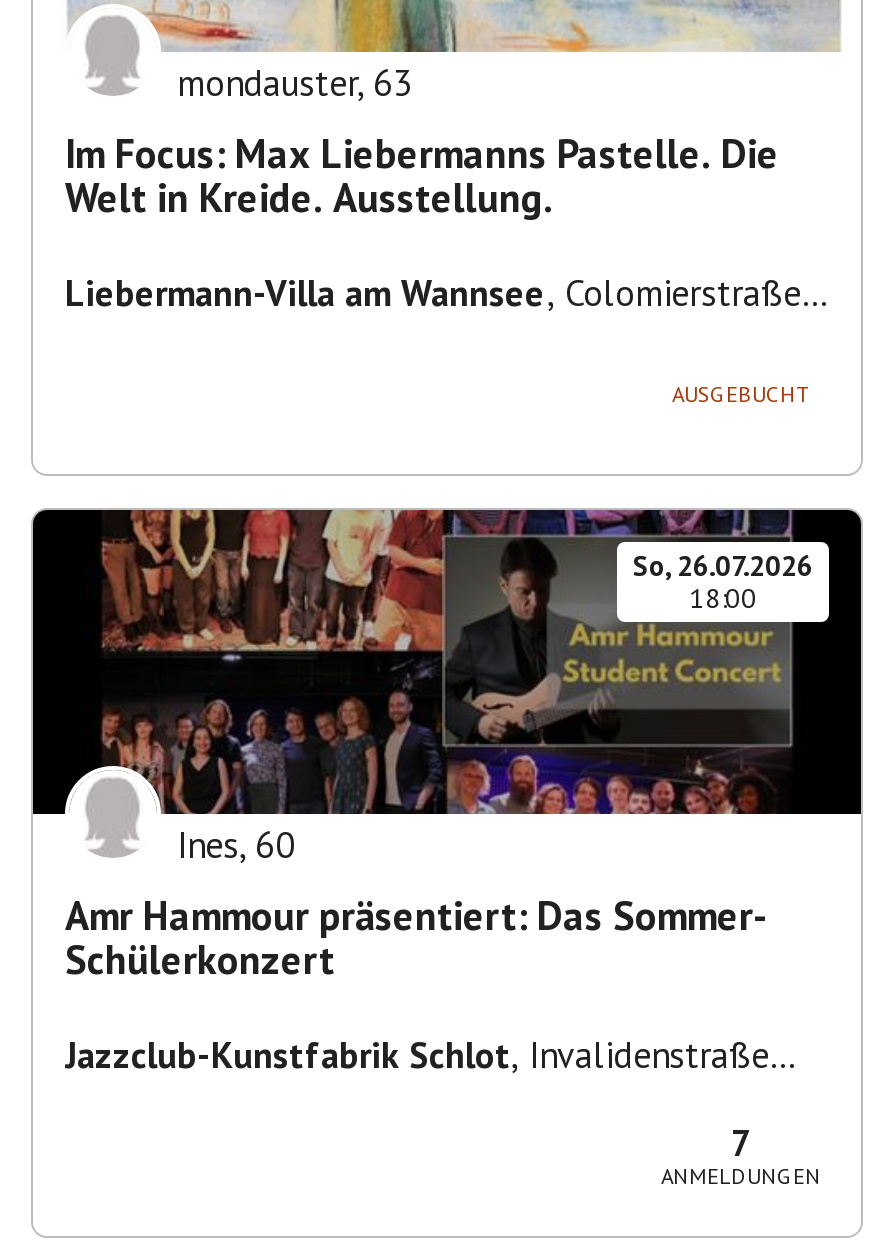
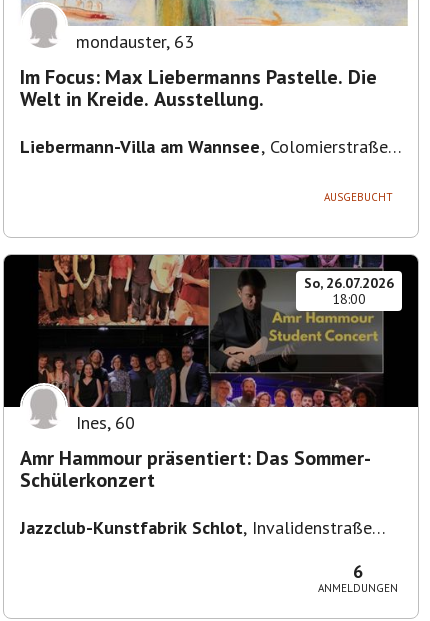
- 7
+ 6
